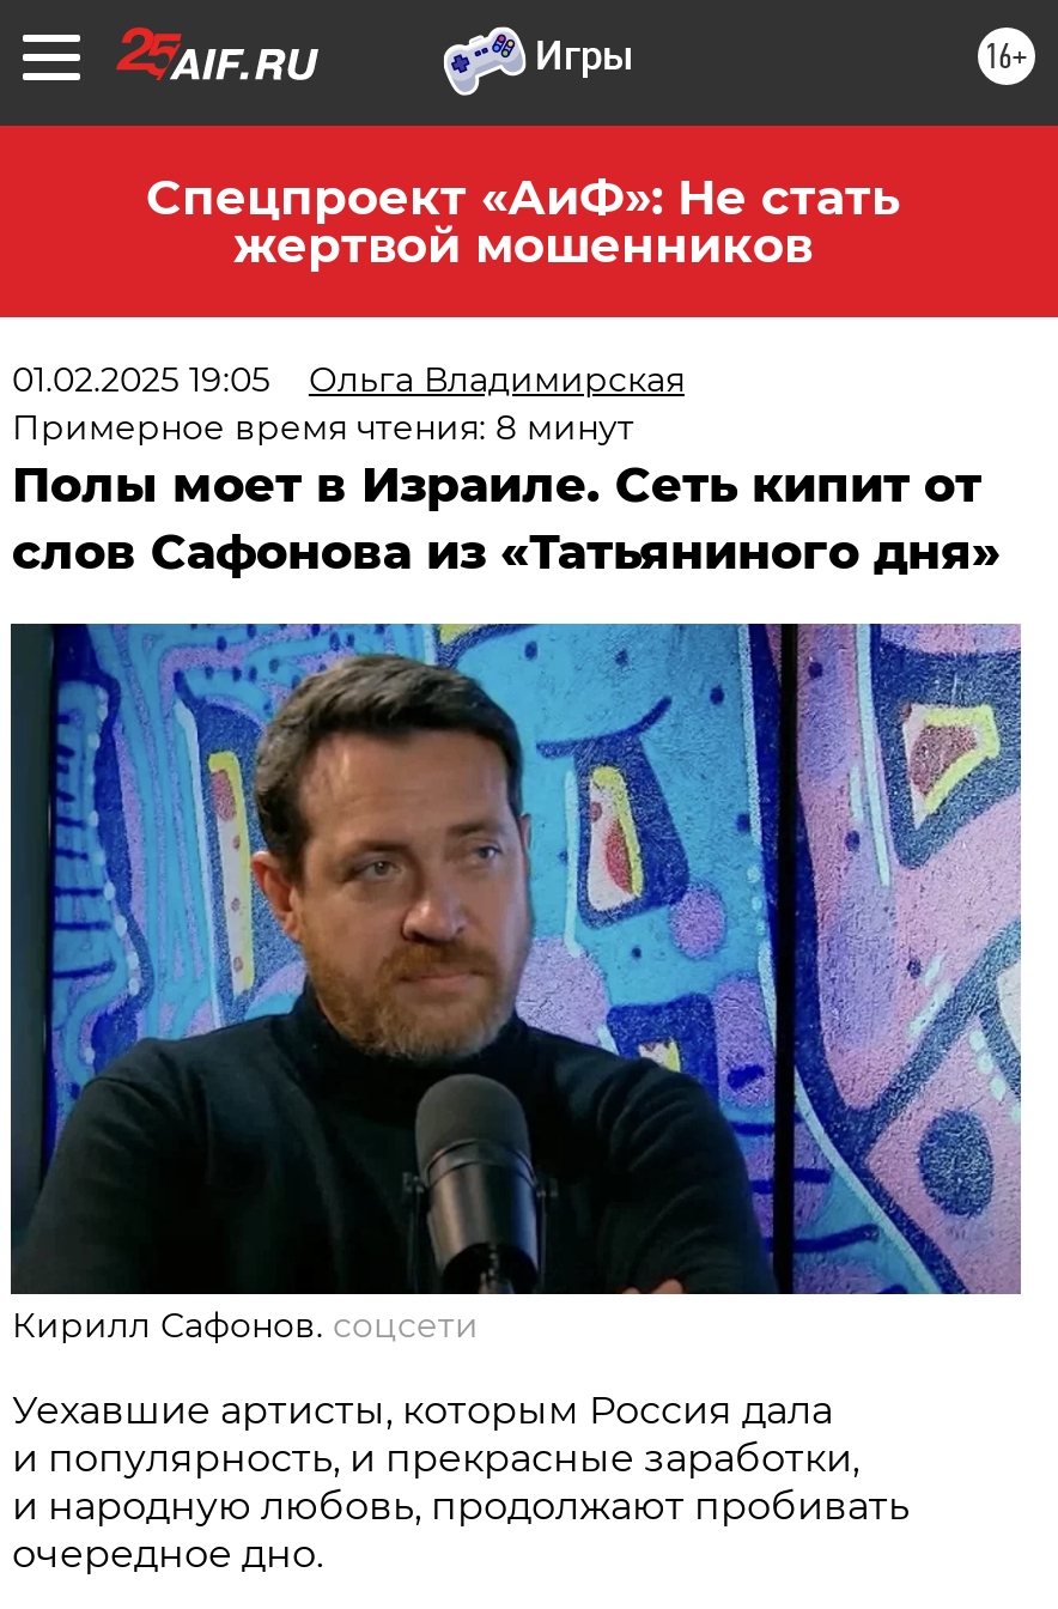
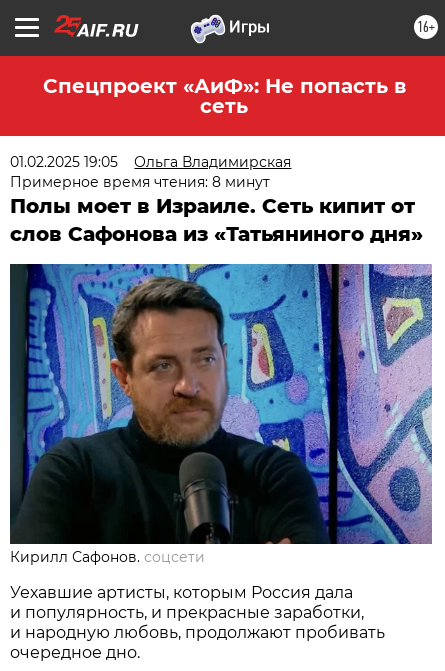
- Спецпроект «АиФ»: Не стать
- жертвой мошенников
+ Спецпроект «АиФ»: Не попасть в
+ сеть
